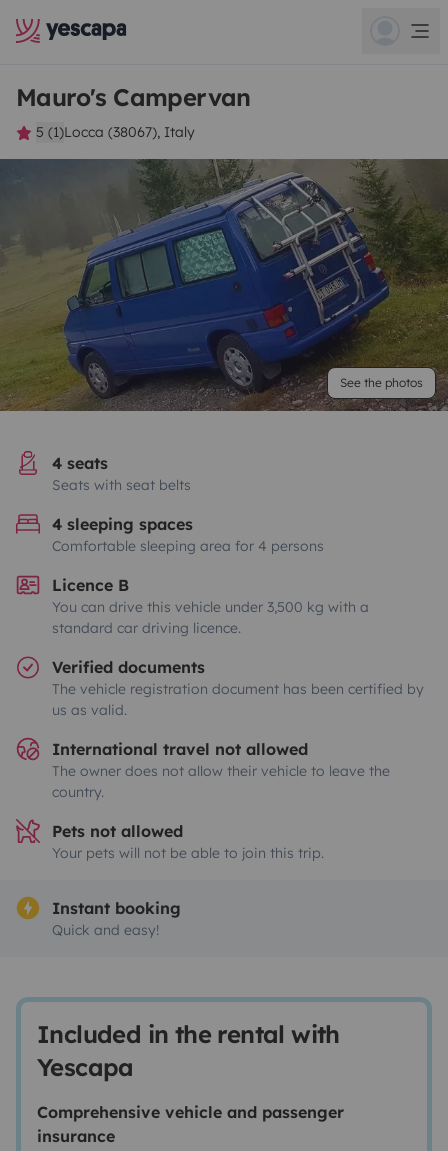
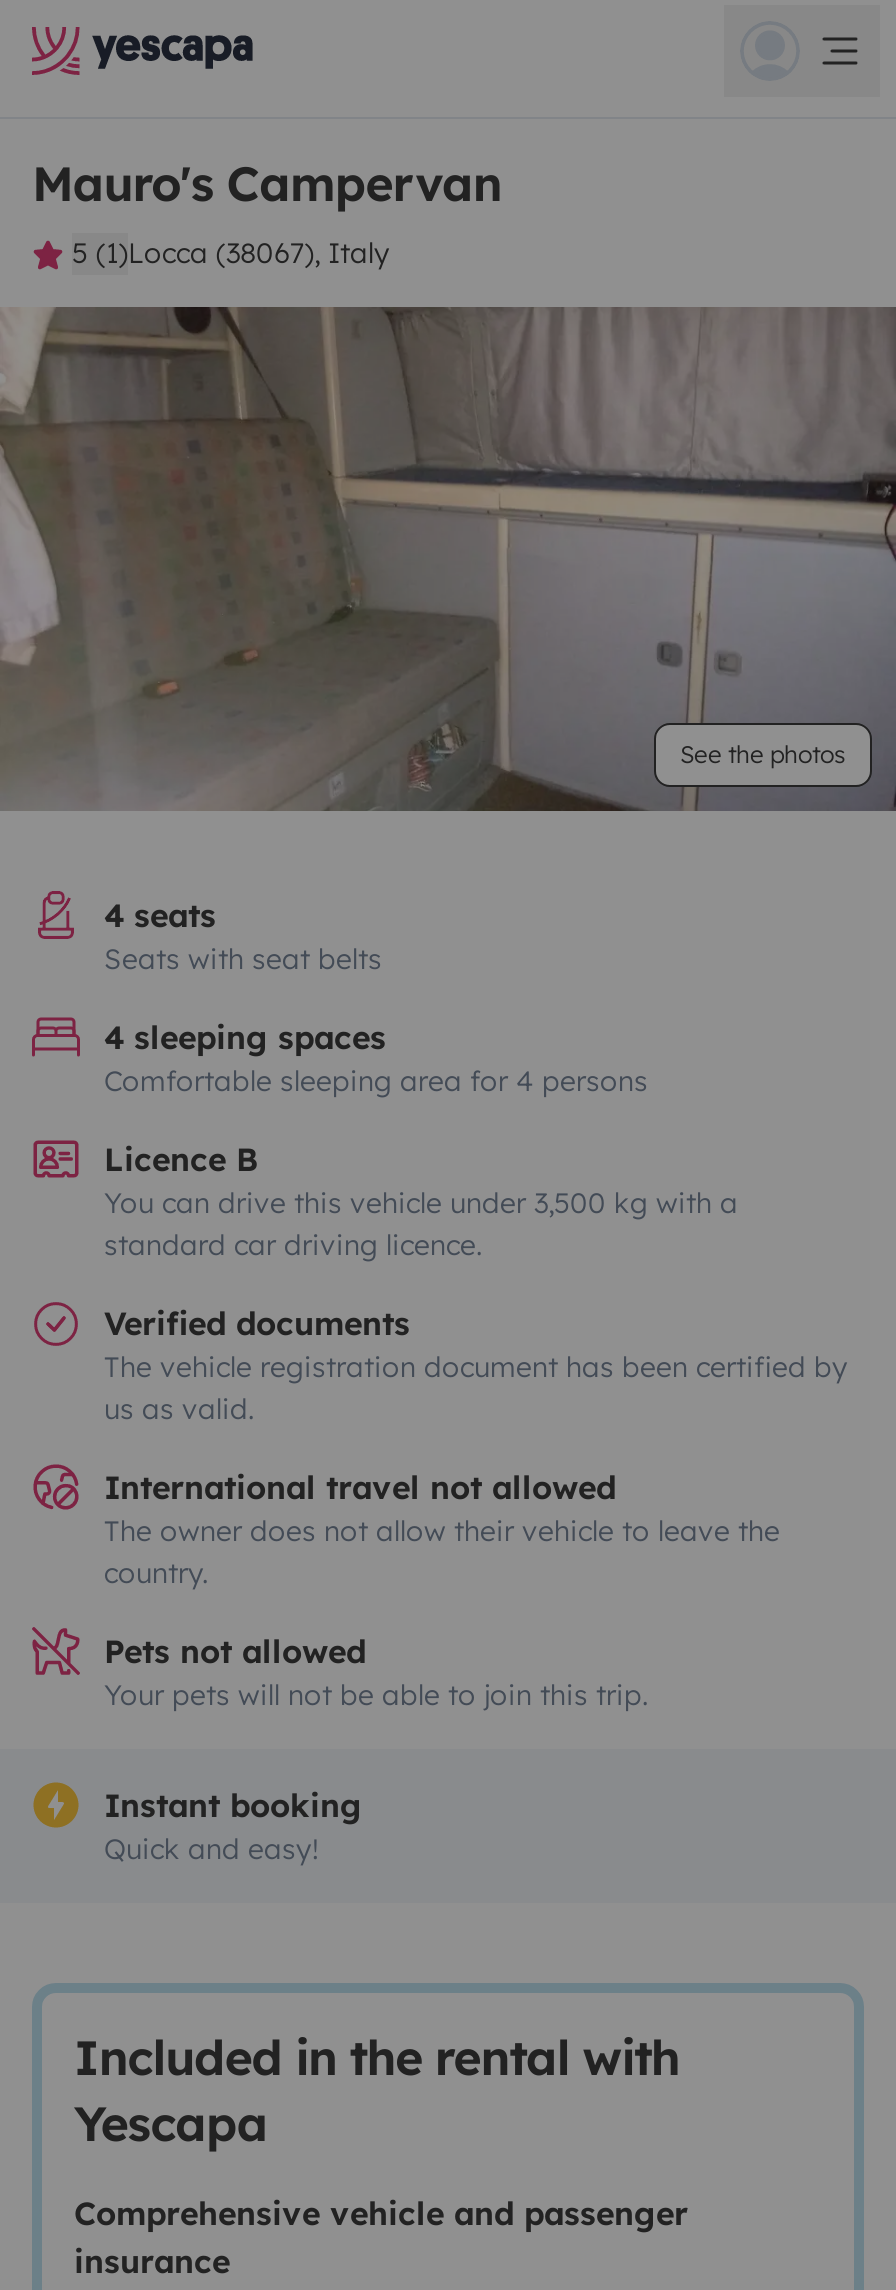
- [image]
+ [image]
